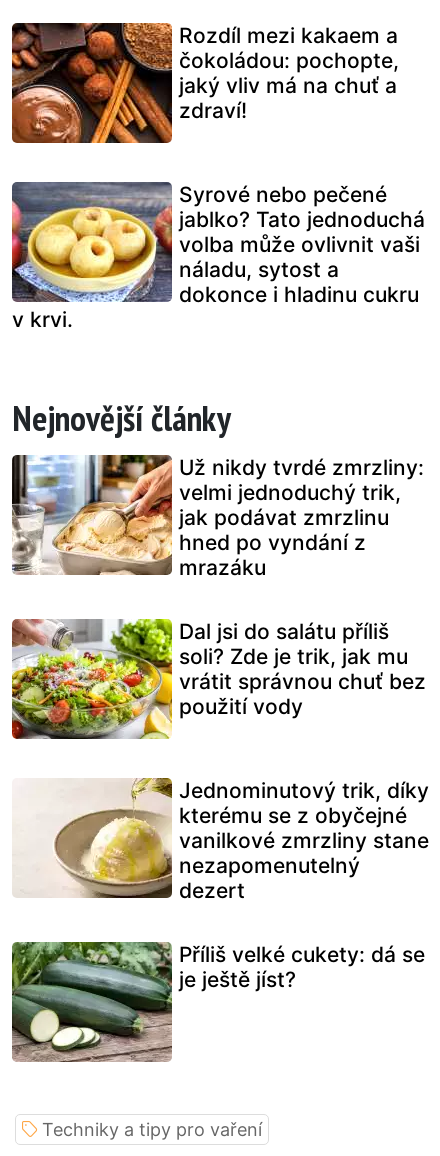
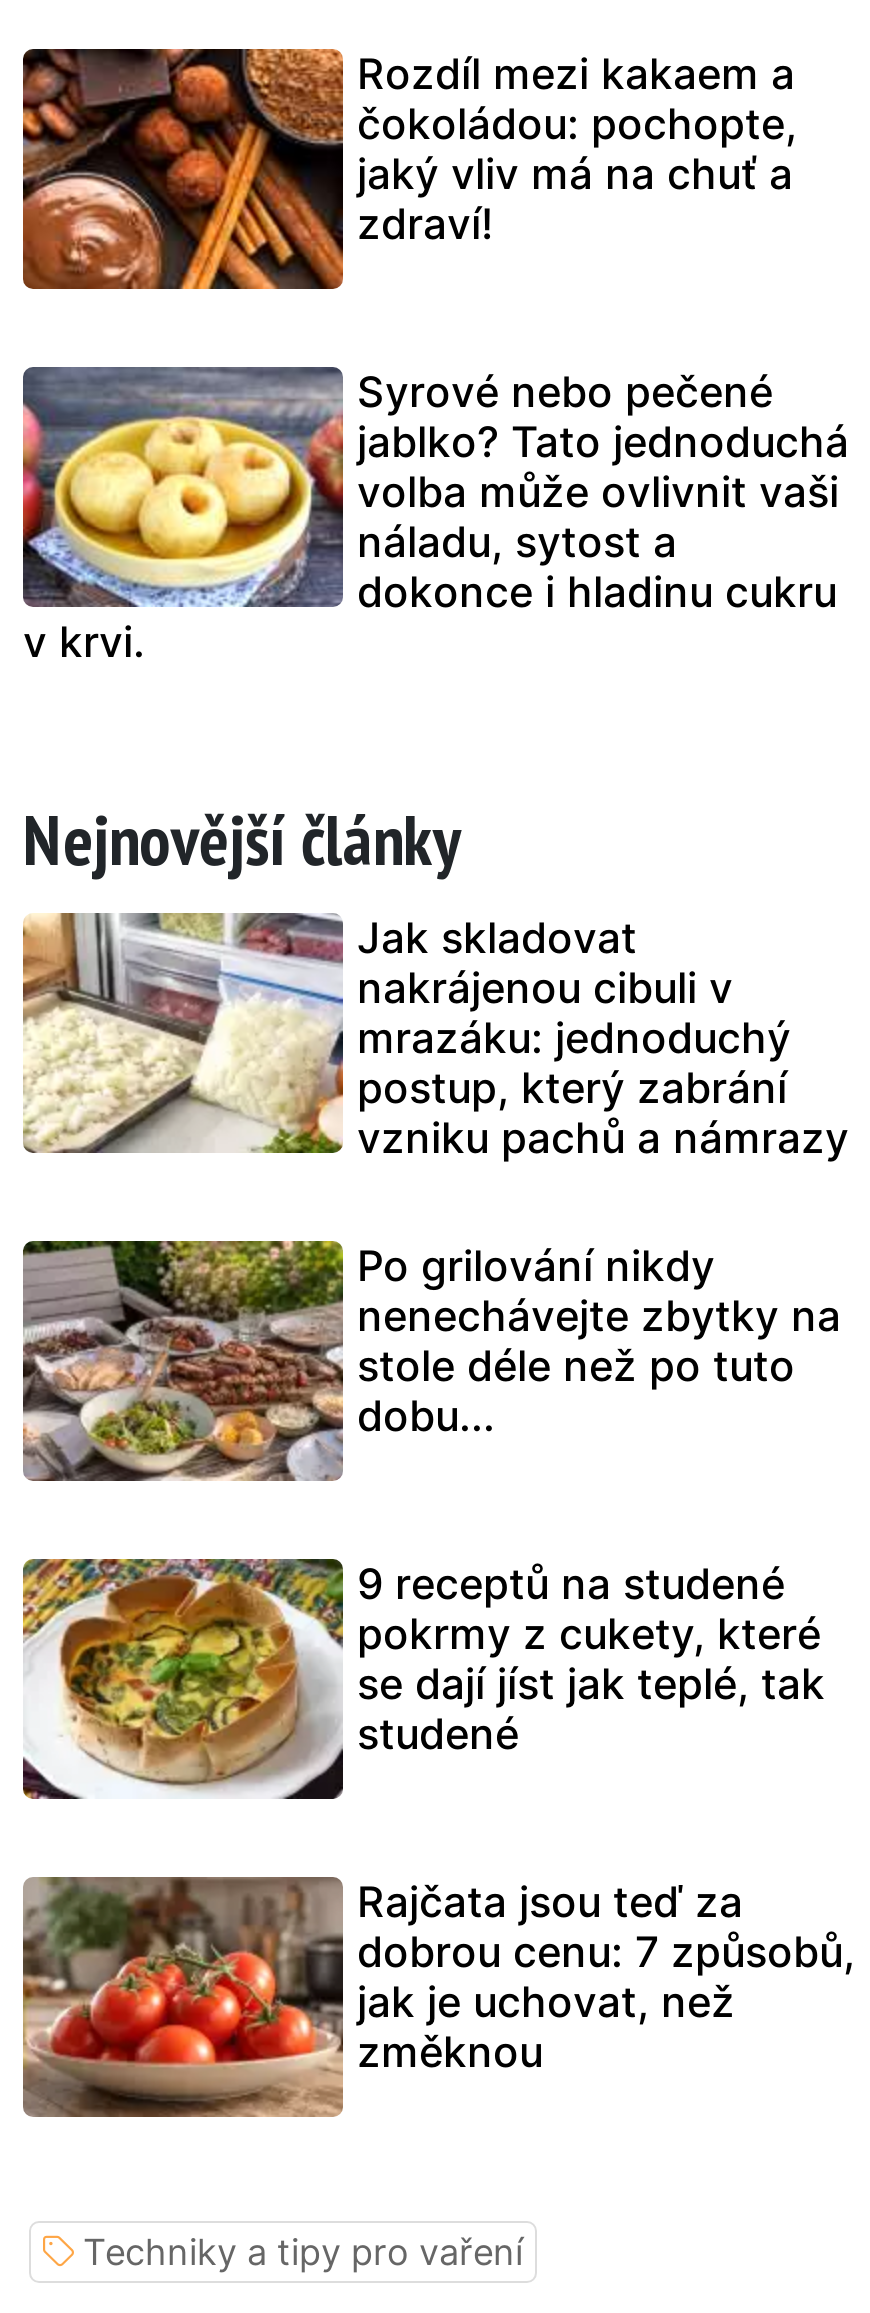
- [image]
- Už nikdy tvrdé zmrzliny:
- velmi jednoduchý trik,
- jak podávat zmrzlinu
- hned po vyndání z
- mrazáku
+ [image]
+ Jak skladovat
+ nakrájenou cibuli v
+ mrazáku: jednoduchý
+ postup, který zabrání
+ vzniku pachů a námrazy

- [image]
- Dal jsi do salátu příliš
- soli? Zde je trik, jak mu
- vrátit správnou chuť bez
- použití vody
+ [image]
+ Po grilování nikdy
+ nenechávejte zbytky na
+ stole déle než po tuto
+ dobu...

- [image]
- Jednominutový trik, díky
- kterému se z obyčejné
- vanilkové zmrzliny stane
- nezapomenutelný
- dezert
+ [image]
+ 9 receptů na studené
+ pokrmy z cukety, které
+ se dají jíst jak teplé, tak
+ studené

- [image]
- Příliš velké cukety: dá se
- je ještě jíst?
+ [image]
+ Rajčata jsou teď za
+ dobrou cenu: 7 způsobů,
+ jak je uchovat, než
+ změknou
